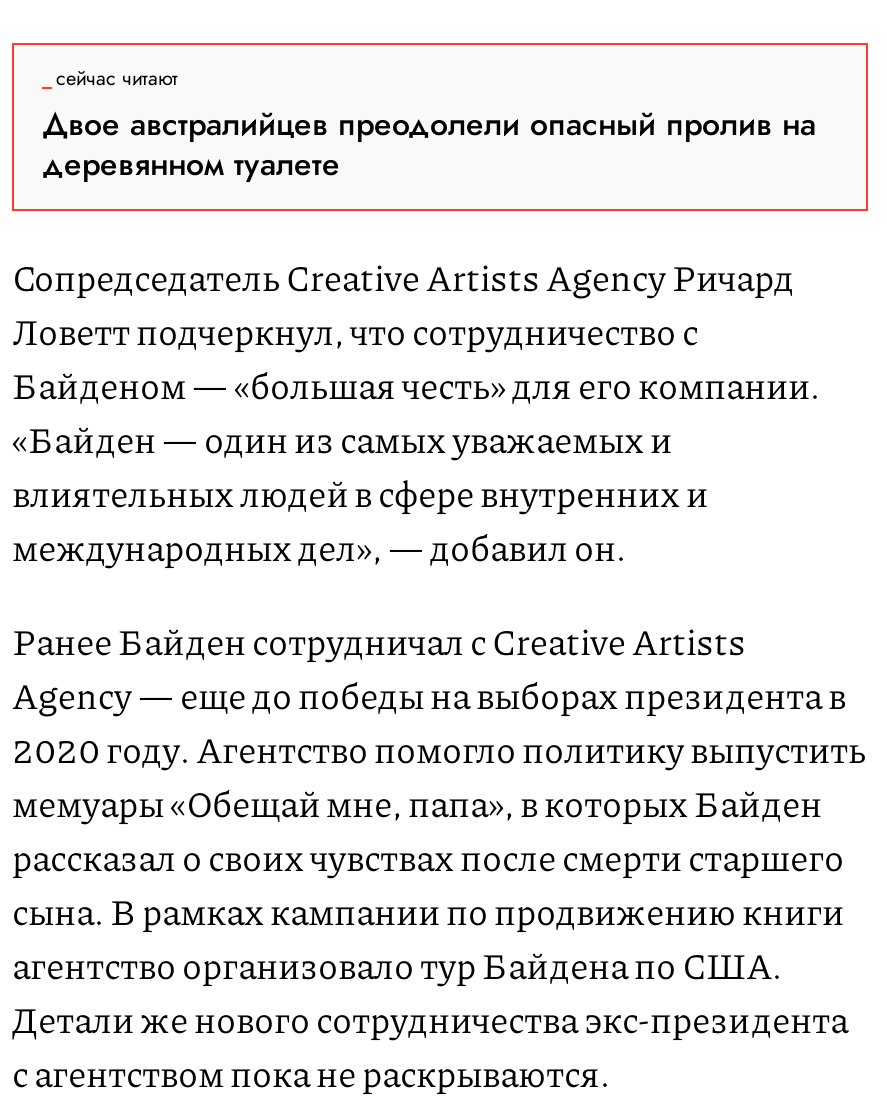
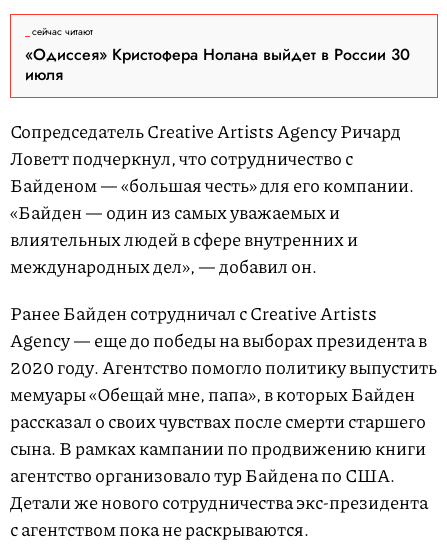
- Двое австралийцев преодолели опасный пролив на
- деревянном туалете
+ «Одиссея» Кристофера Нолана выйдет в России 30
+ июля
